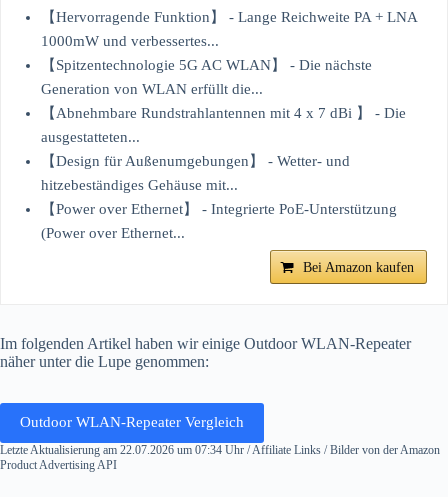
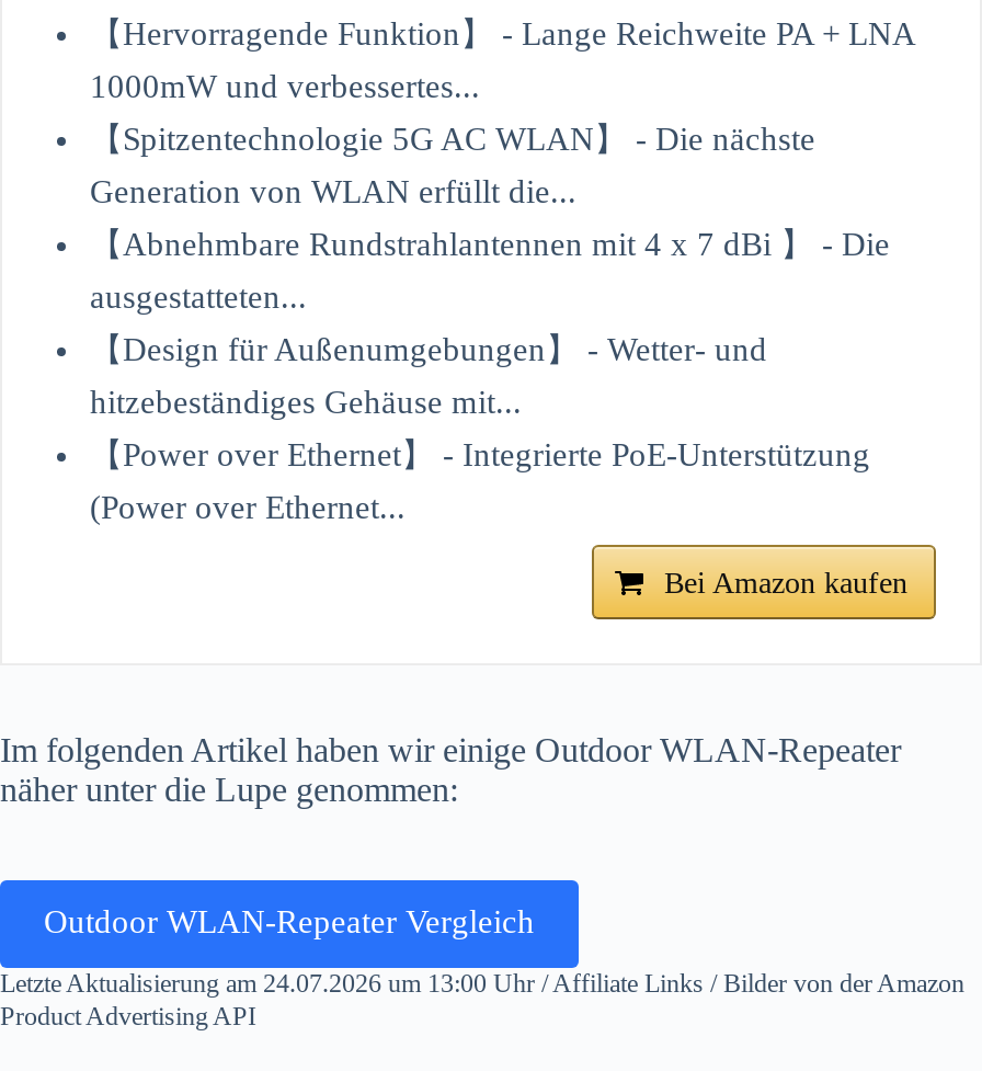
- Letzte Aktualisierung am 22.07.2026 um 07:34 Uhr / Affiliate Links / Bilder von der Amazon
+ Letzte Aktualisierung am 24.07.2026 um 13:00 Uhr / Affiliate Links / Bilder von der Amazon
